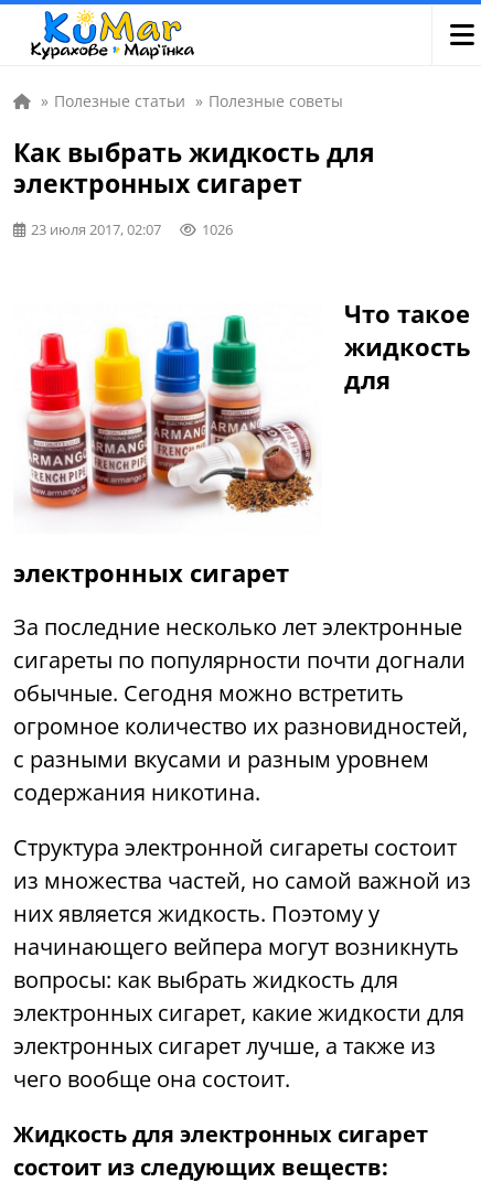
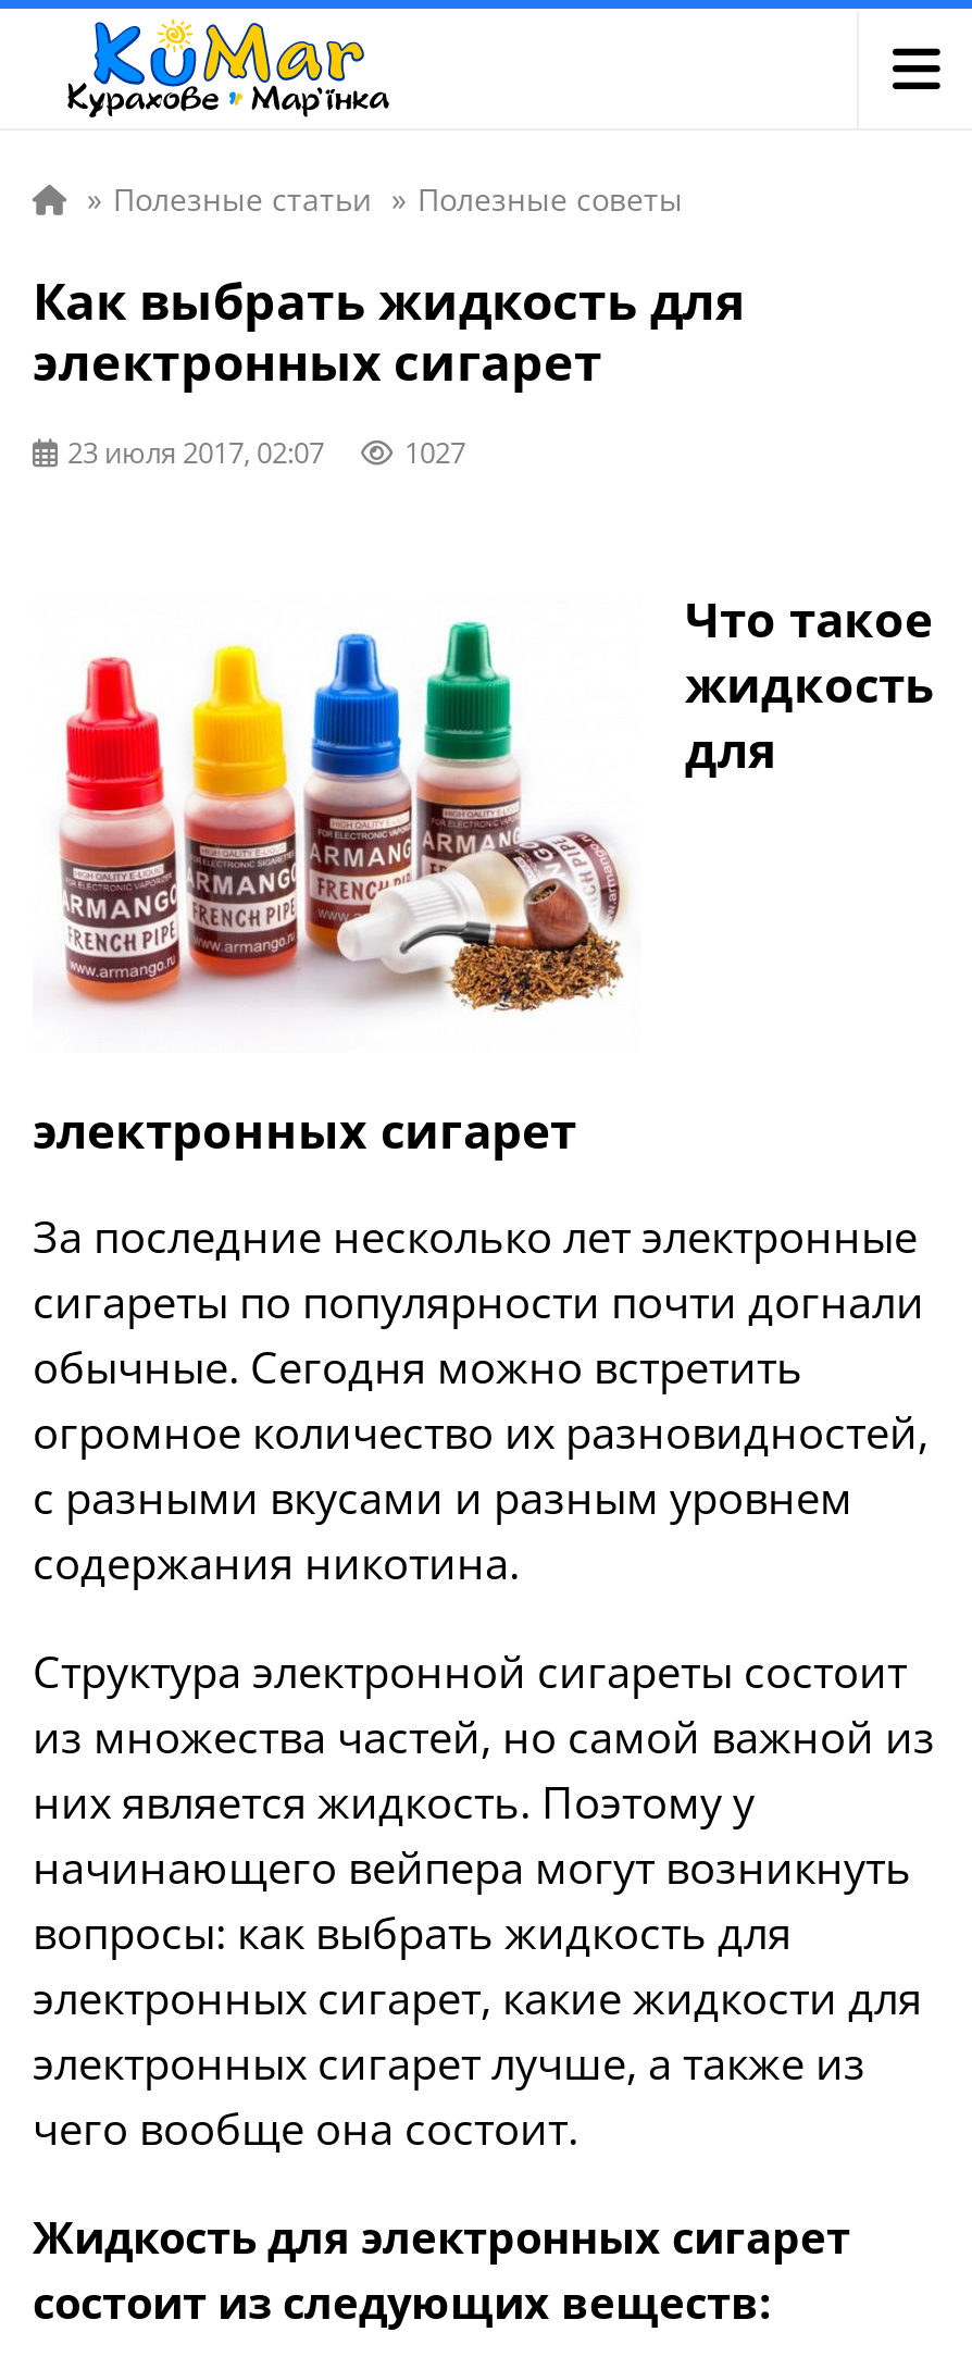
- 1026
+ 1027
